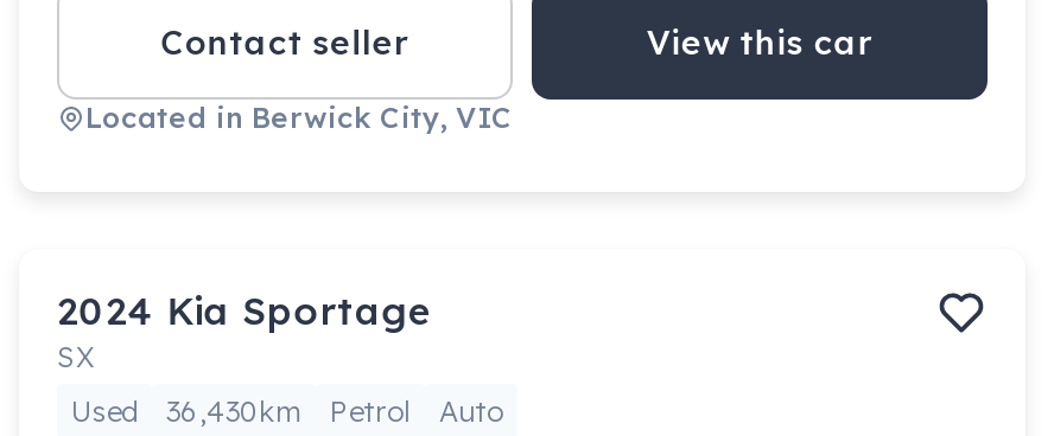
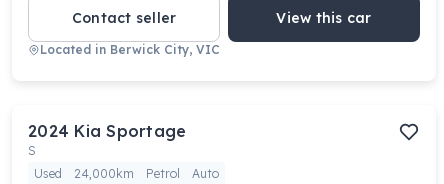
- SX
+ S

- Used 36,430km Petrol Auto
+ Used 24,000km Petrol Auto
